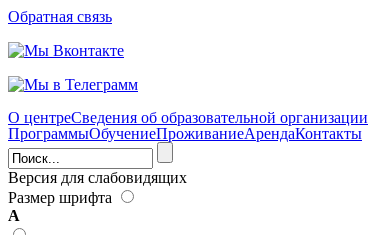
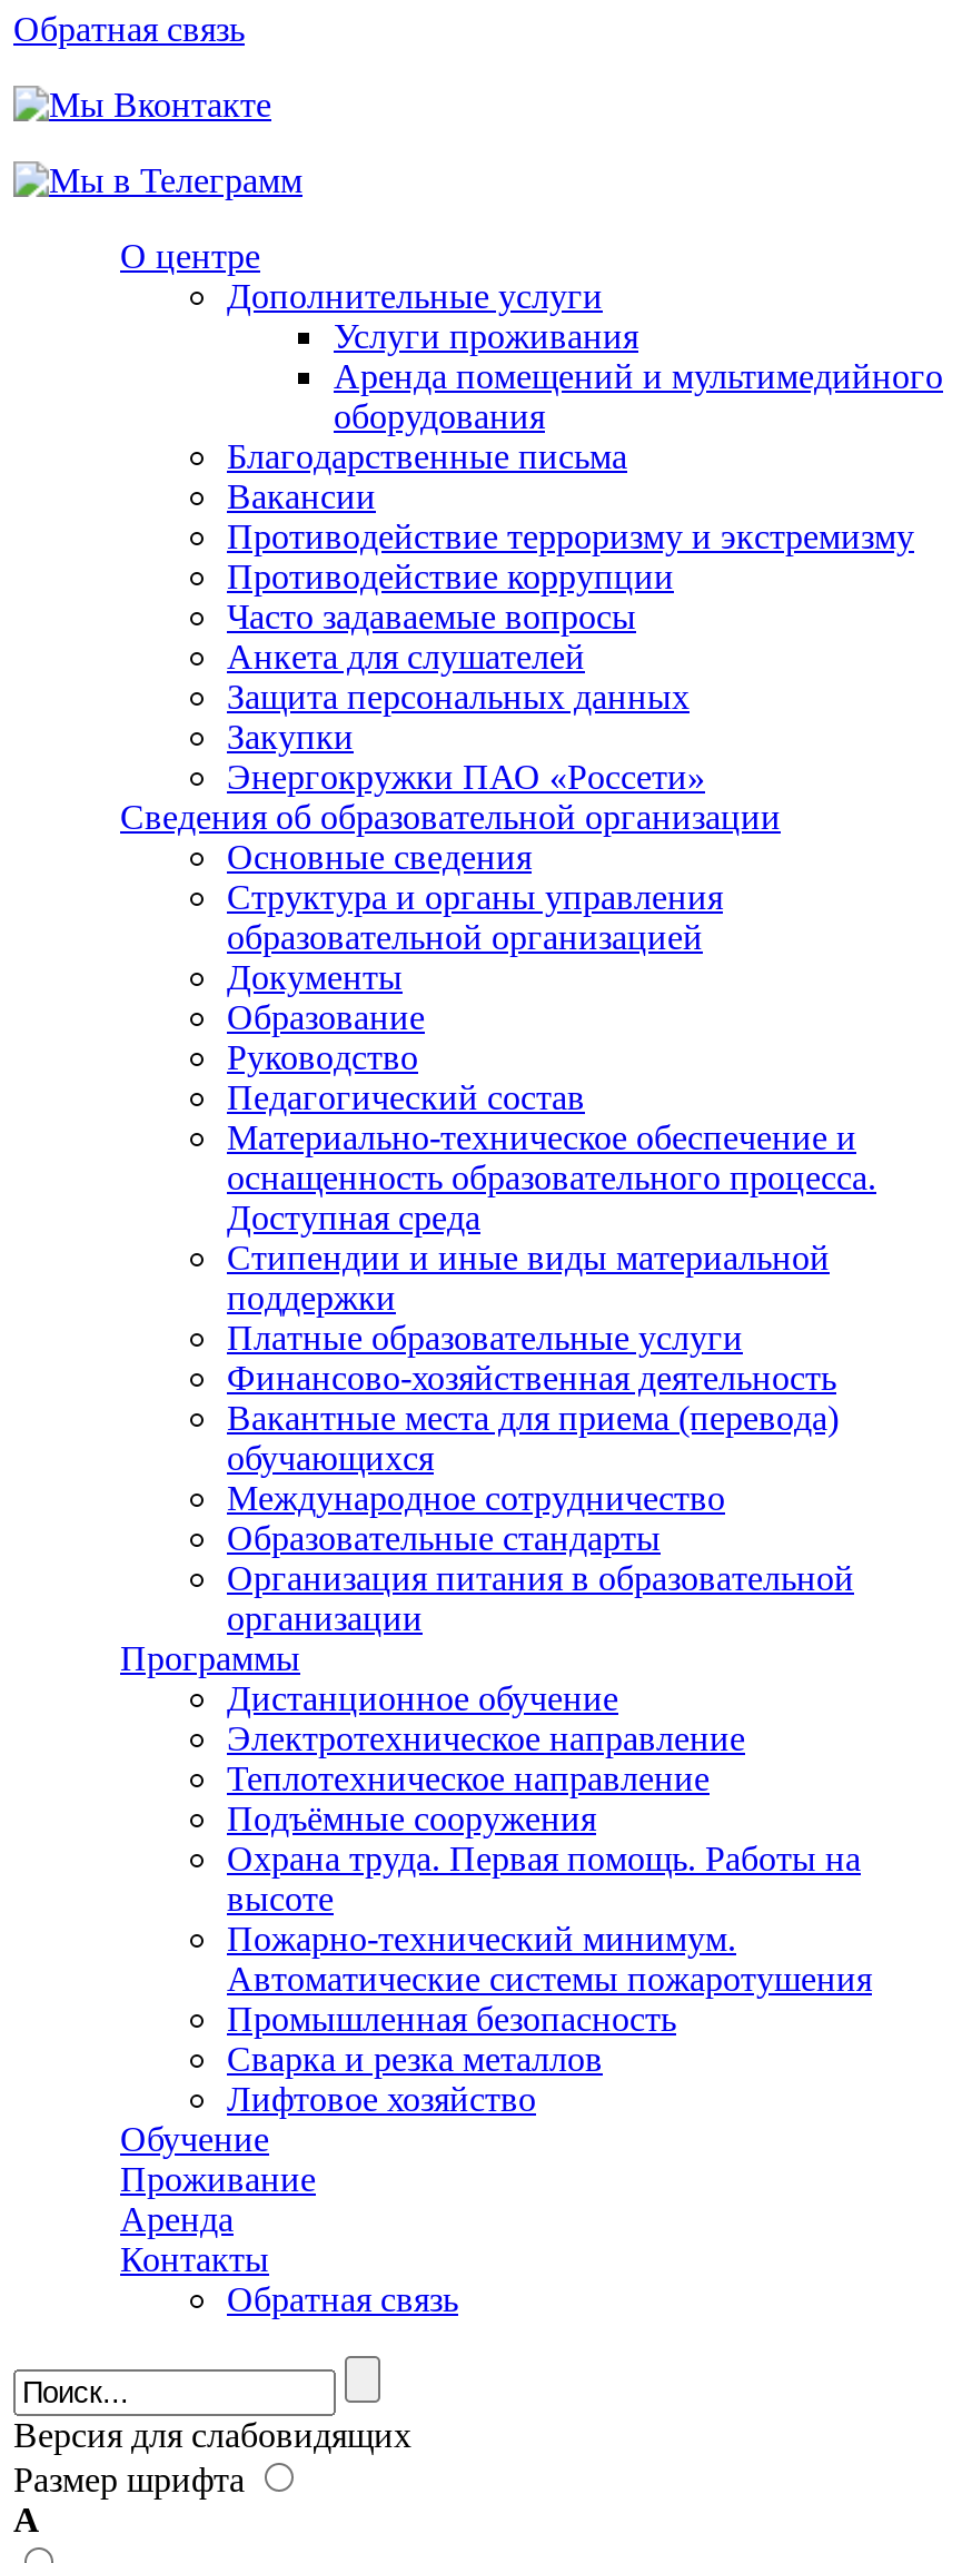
- О центреСведения об образовательной организации
- ПрограммыОбучениеПроживаниеАрендаКонтакты
+ О центре
+ Дополнительные услуги
+ Услуги проживания
+ Аренда помещений и мультимедийного
+ оборудования
+ Благодарственные письма
+ Вакансии
+ Противодействие терроризму и экстремизму
+ Противодействие коррупции
+ Часто задаваемые вопросы
+ Анкета для слушателей
+ Защита персональных данных
+ Закупки
+ Энергокружки ПАО «Россети»
+ Сведения об образовательной организации
+ Основные сведения
+ Структура и органы управления
+ образовательной организацией
+ Документы
+ Образование
+ Руководство
+ Педагогический состав
+ Материально-техническое обеспечение и
+ оснащенность образовательного процесса.
+ Доступная среда
+ Стипендии и иные виды материальной
+ поддержки
+ Платные образовательные услуги
+ Финансово-хозяйственная деятельность
+ Вакантные места для приема (перевода)
+ обучающихся
+ Международное сотрудничество
+ Образовательные стандарты
+ Организация питания в образовательной
+ организации
+ Программы
+ Дистанционное обучение
+ Электротехническое направление
+ Теплотехническое направление
+ Подъёмные сооружения
+ Охрана труда. Первая помощь. Работы на
+ высоте
+ Пожарно-технический минимум.
+ Автоматические системы пожаротушения
+ Промышленная безопасность
+ Сварка и резка металлов
+ Лифтовое хозяйство
+ Обучение
+ Проживание
+ Аренда
+ Контакты
+ Обратная связь
